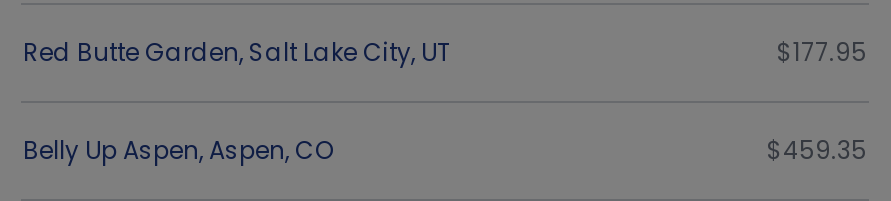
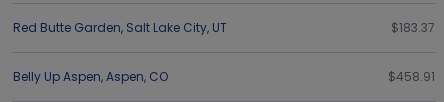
- $177.95
+ $183.37

- $459.35
+ $458.91
